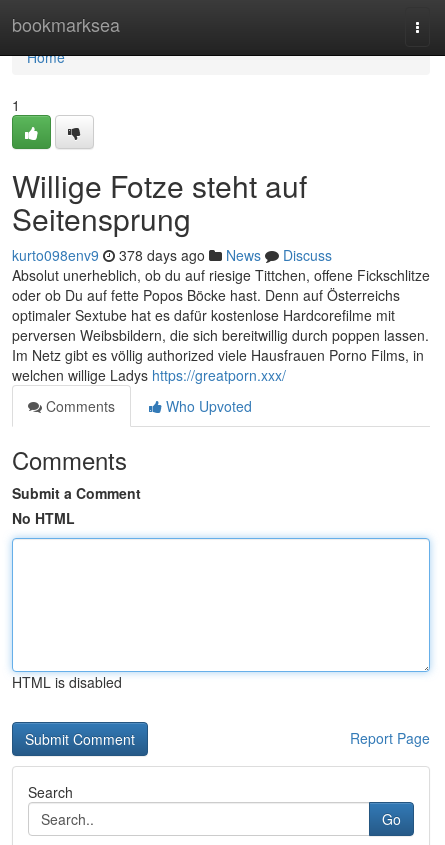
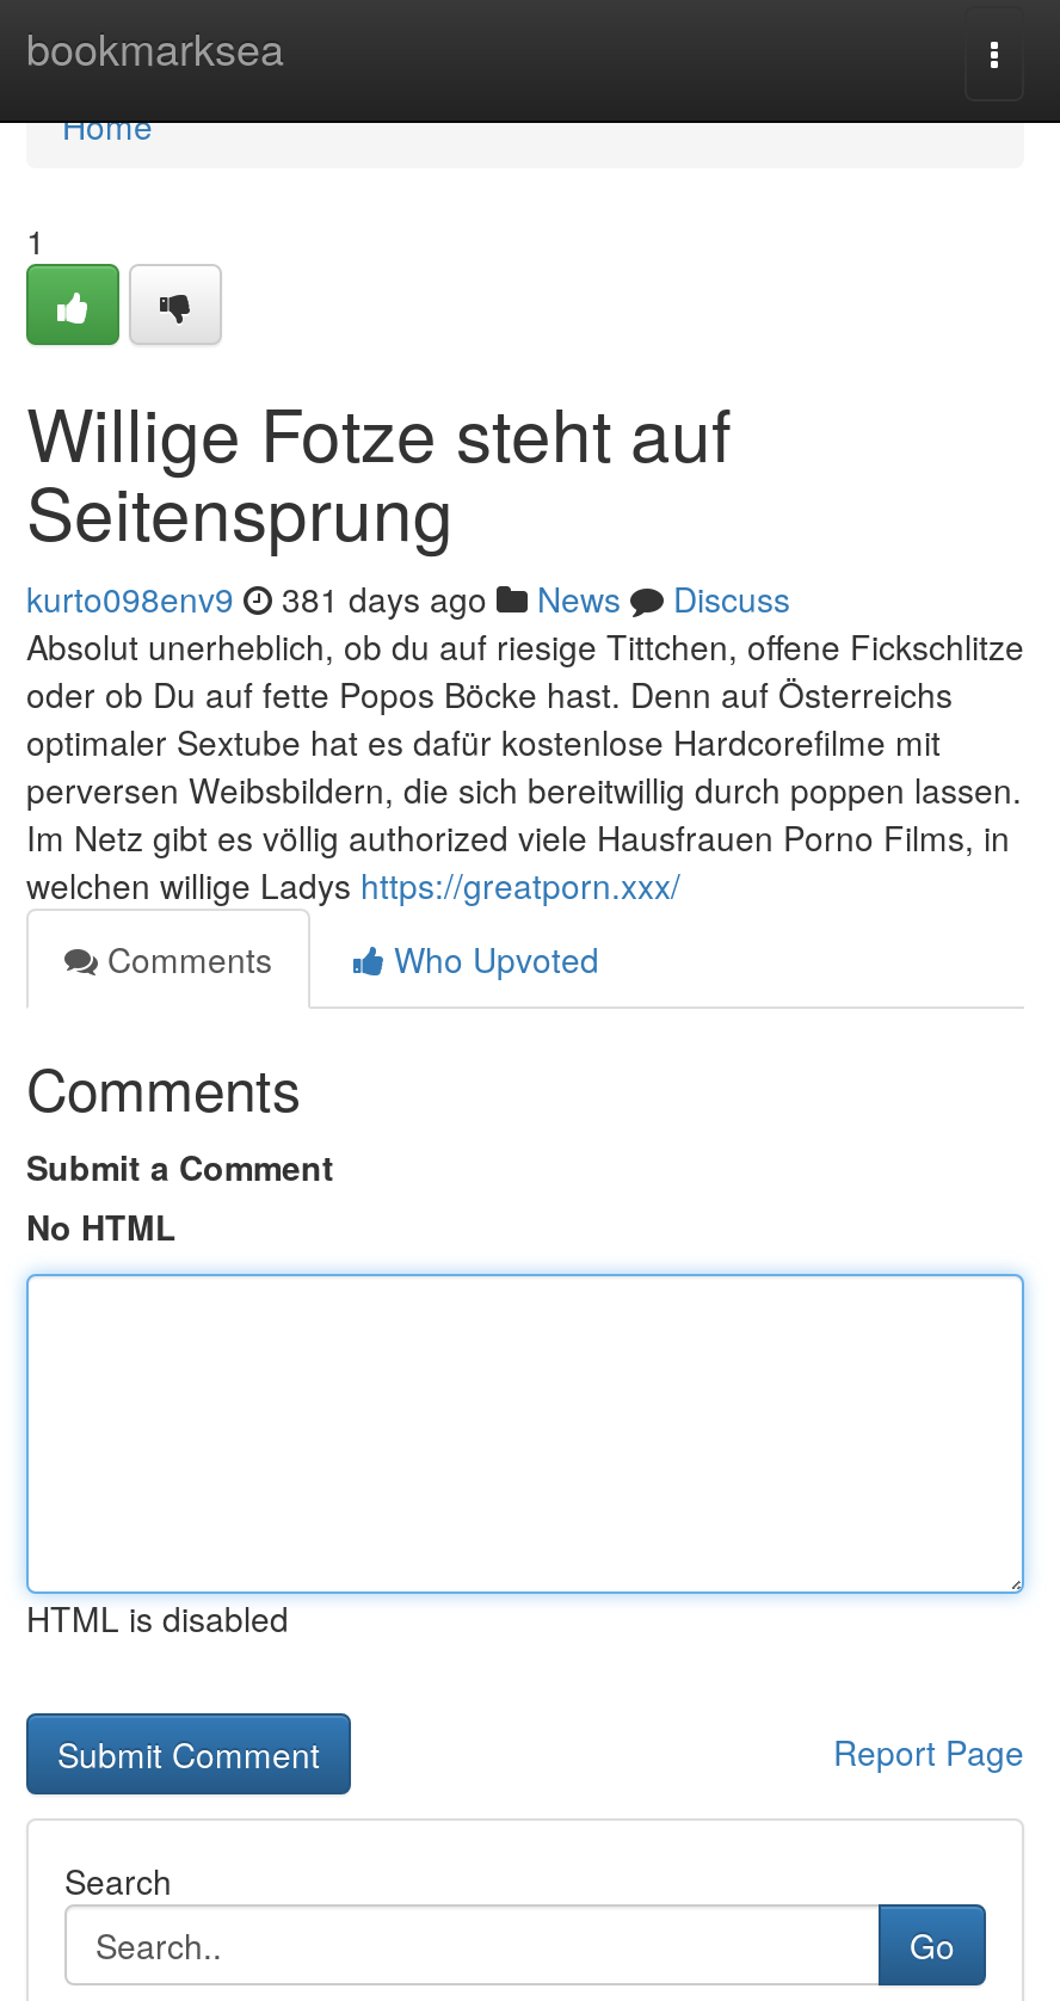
- kurto098env9 378 days ago News Discuss
+ kurto098env9 381 days ago News Discuss
